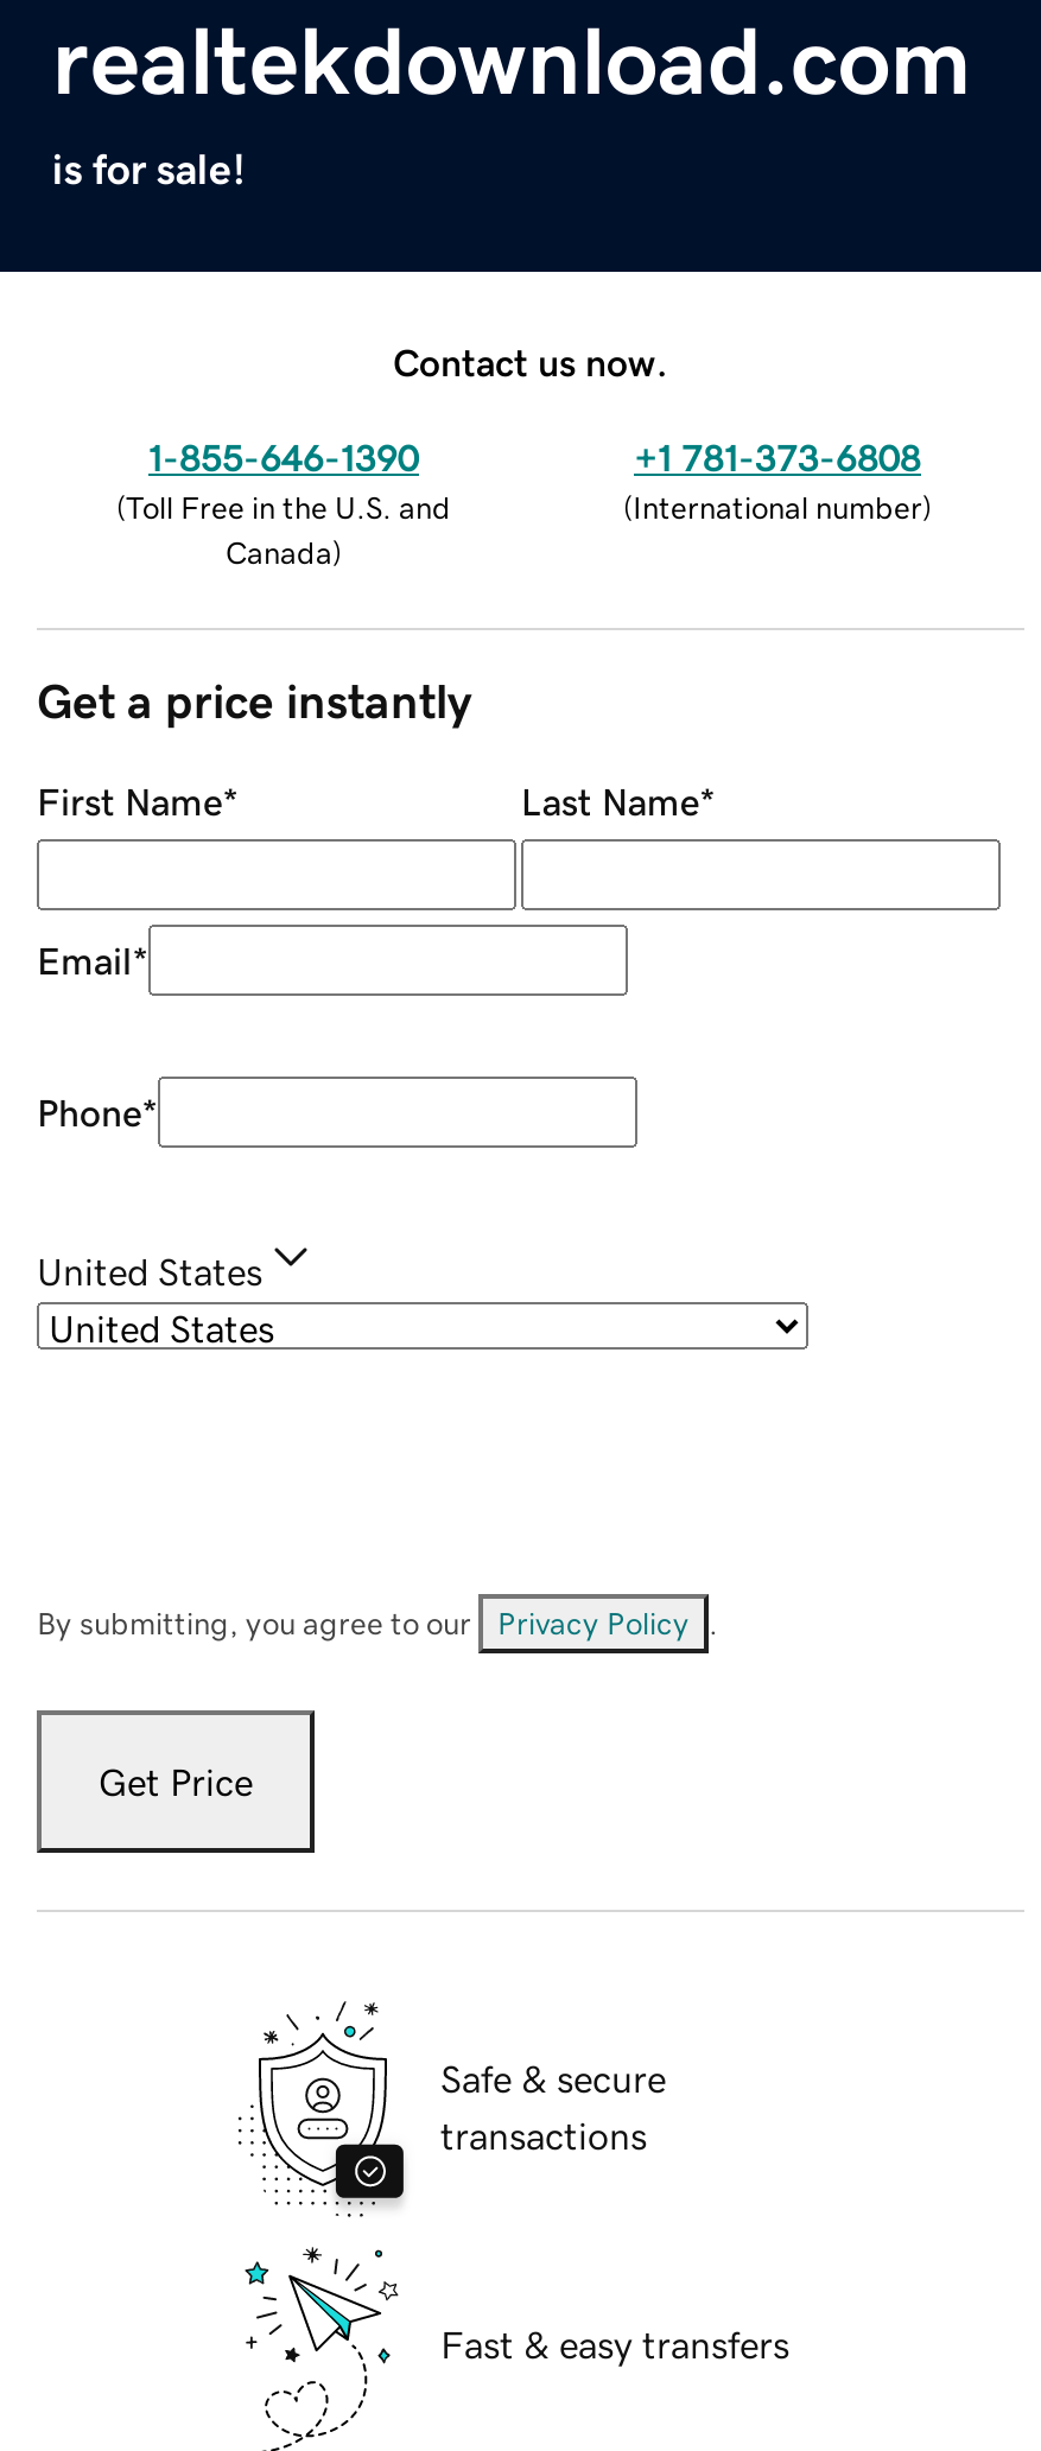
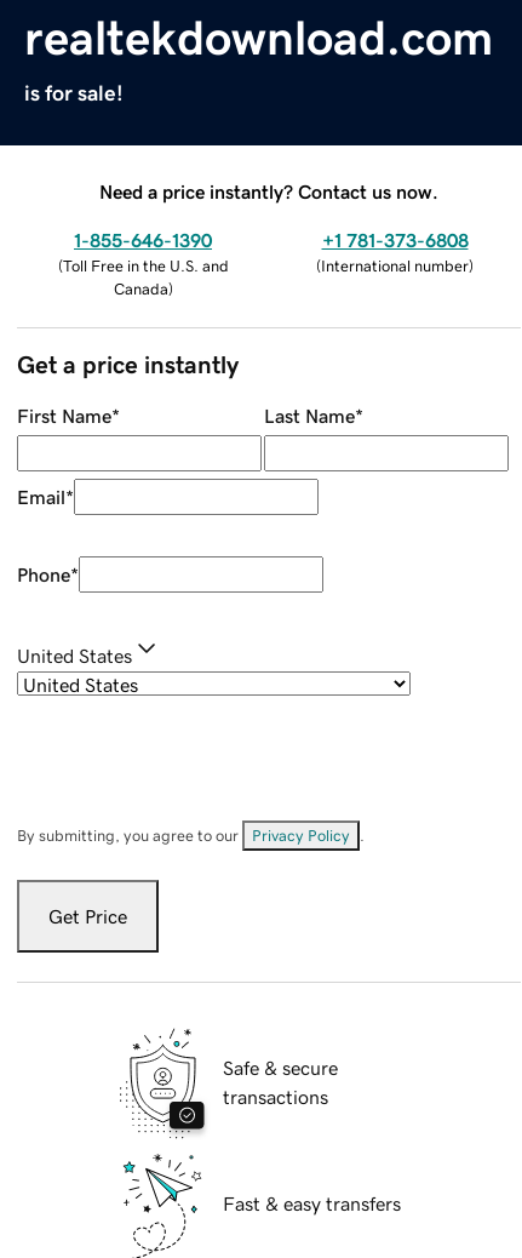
- Contact us now.
+ Need a price instantly? Contact us now.
